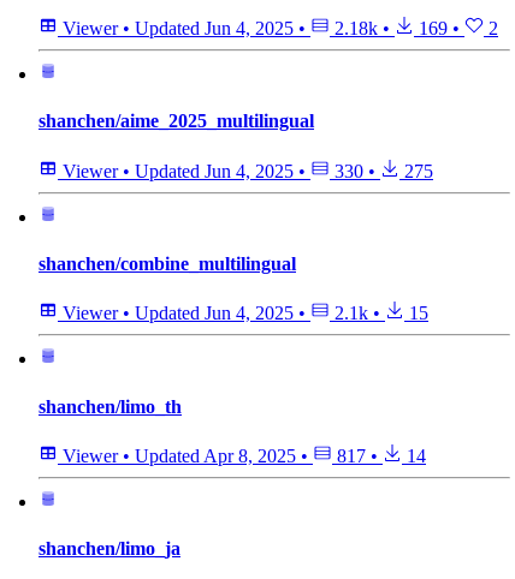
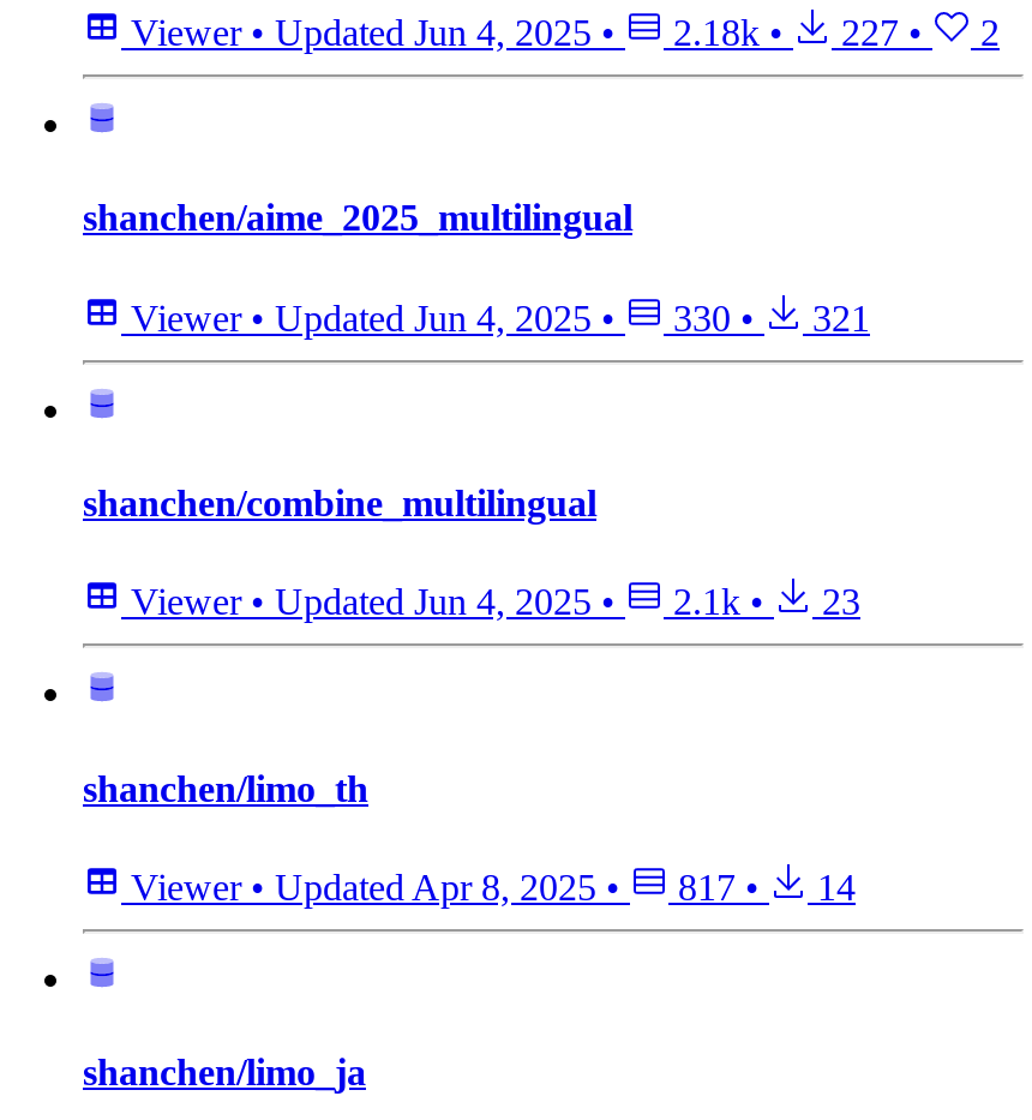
- Viewer • Updated Jun 4, 2025 • 2.18k • 169 • 2
+ Viewer • Updated Jun 4, 2025 • 2.18k • 227 • 2

- Viewer • Updated Jun 4, 2025 • 330 • 275
+ Viewer • Updated Jun 4, 2025 • 330 • 321

- Viewer • Updated Jun 4, 2025 • 2.1k • 15
+ Viewer • Updated Jun 4, 2025 • 2.1k • 23
